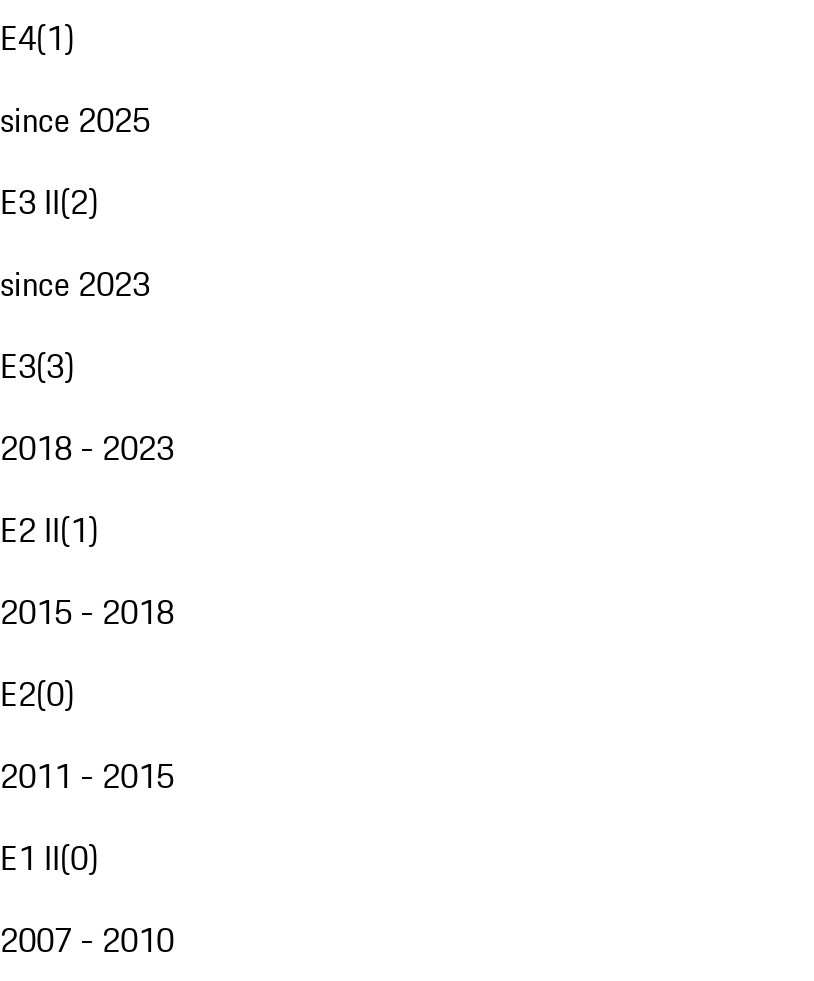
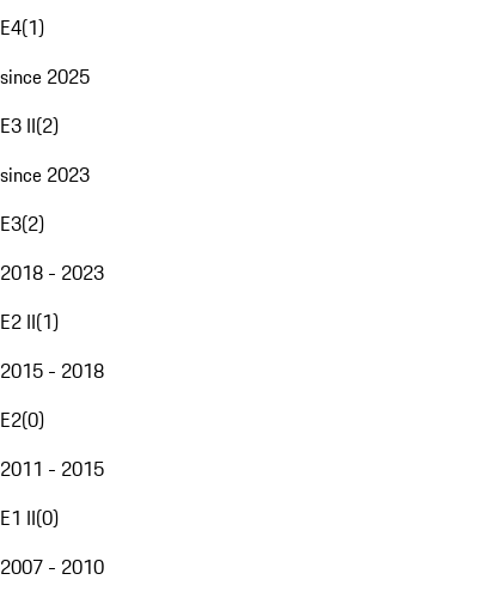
- E3(3)
+ E3(2)
